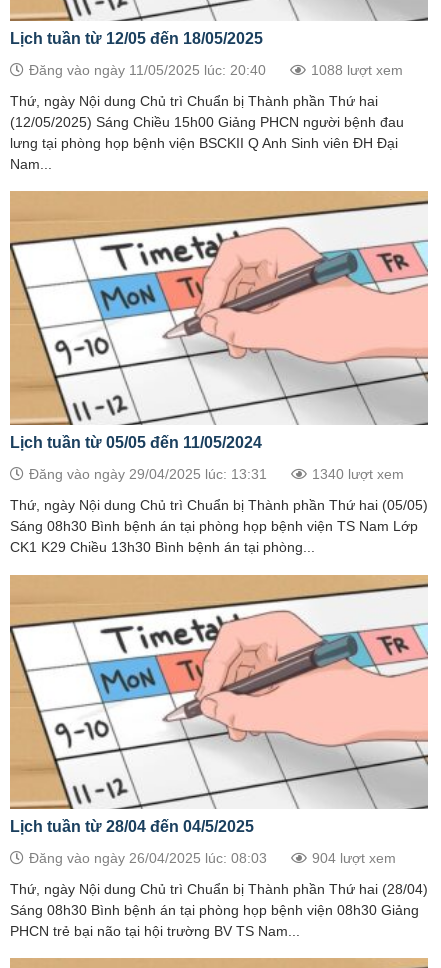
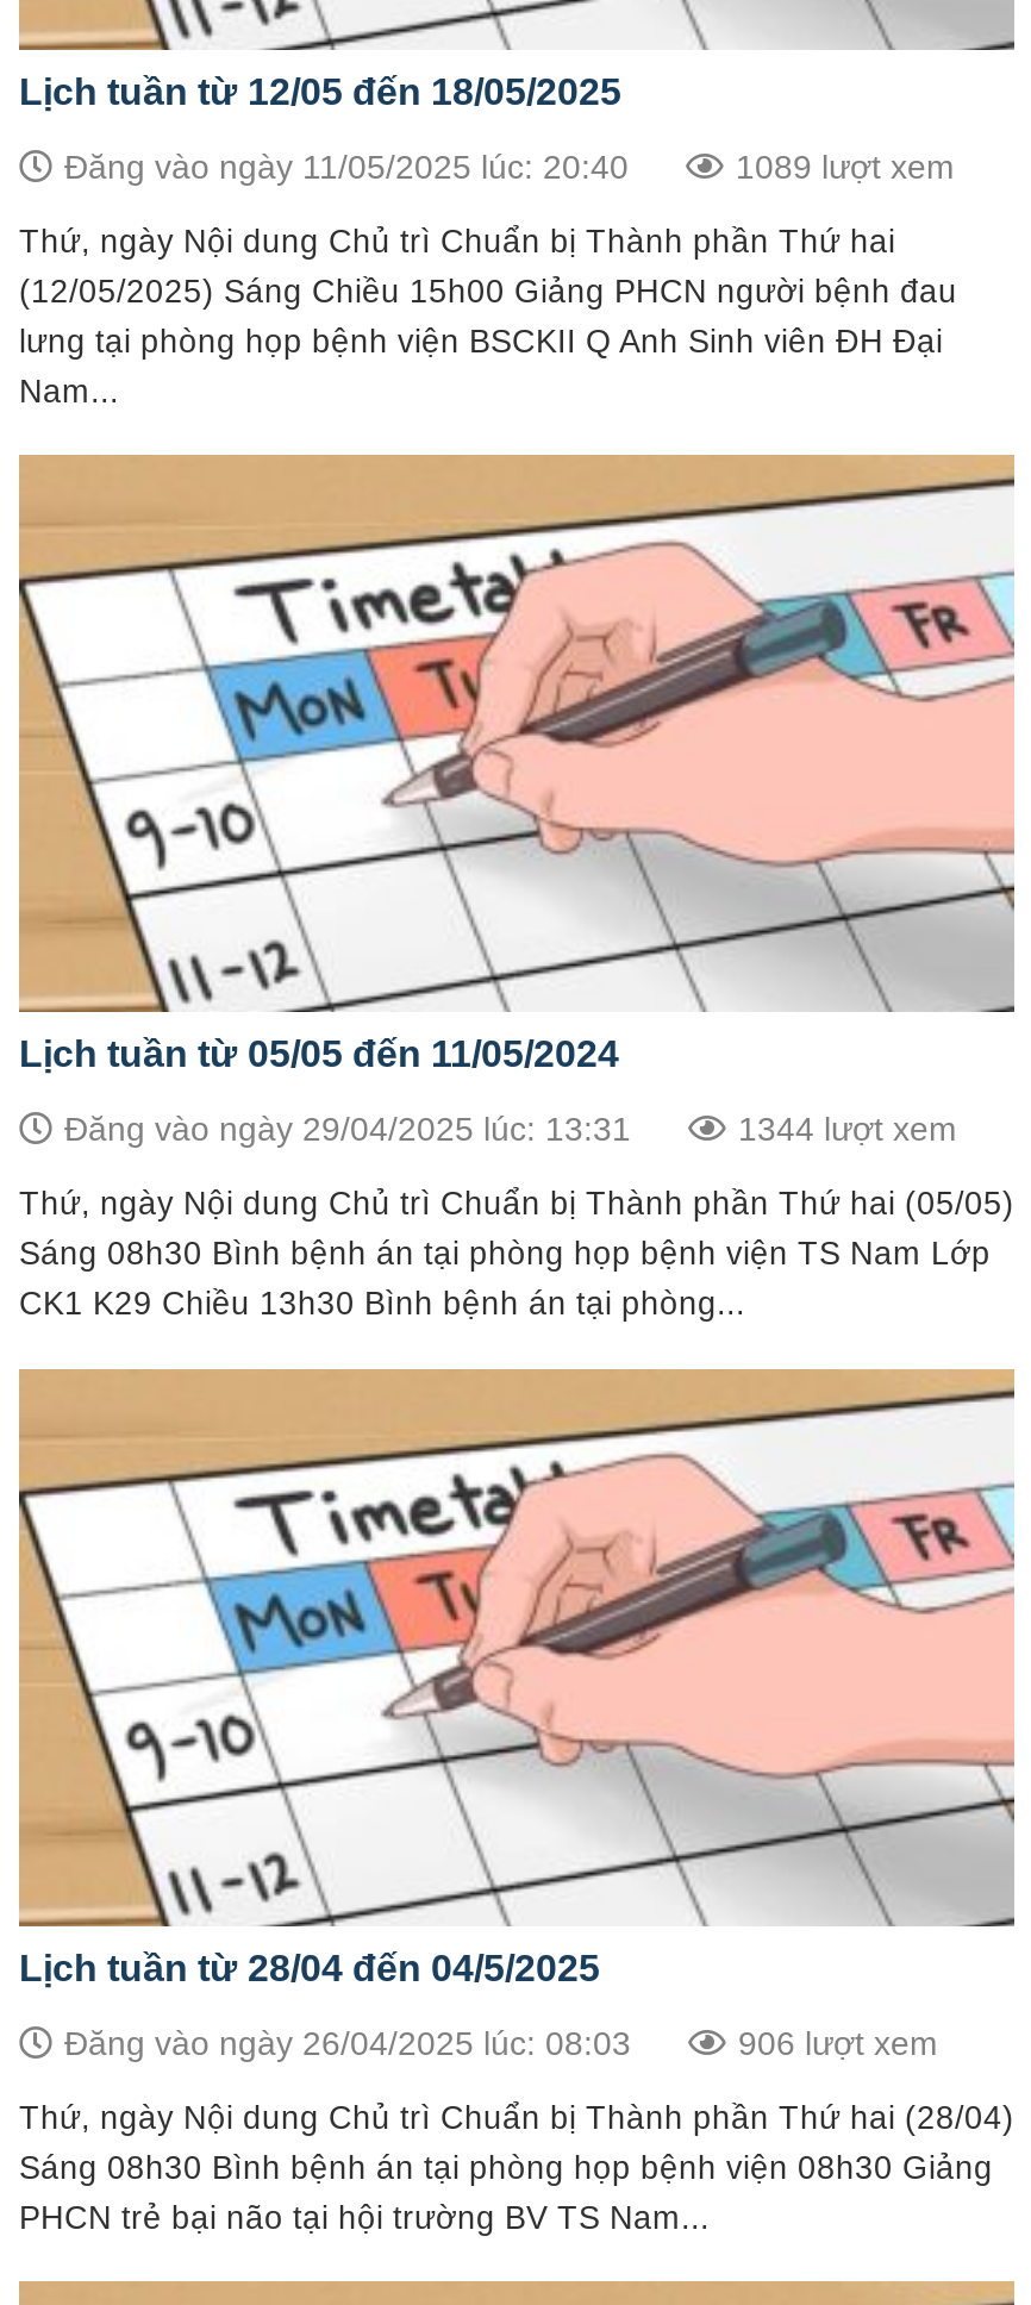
- 1088 lượt xem
+ 1089 lượt xem

- 1340 lượt xem
+ 1344 lượt xem

- 904 lượt xem
+ 906 lượt xem
